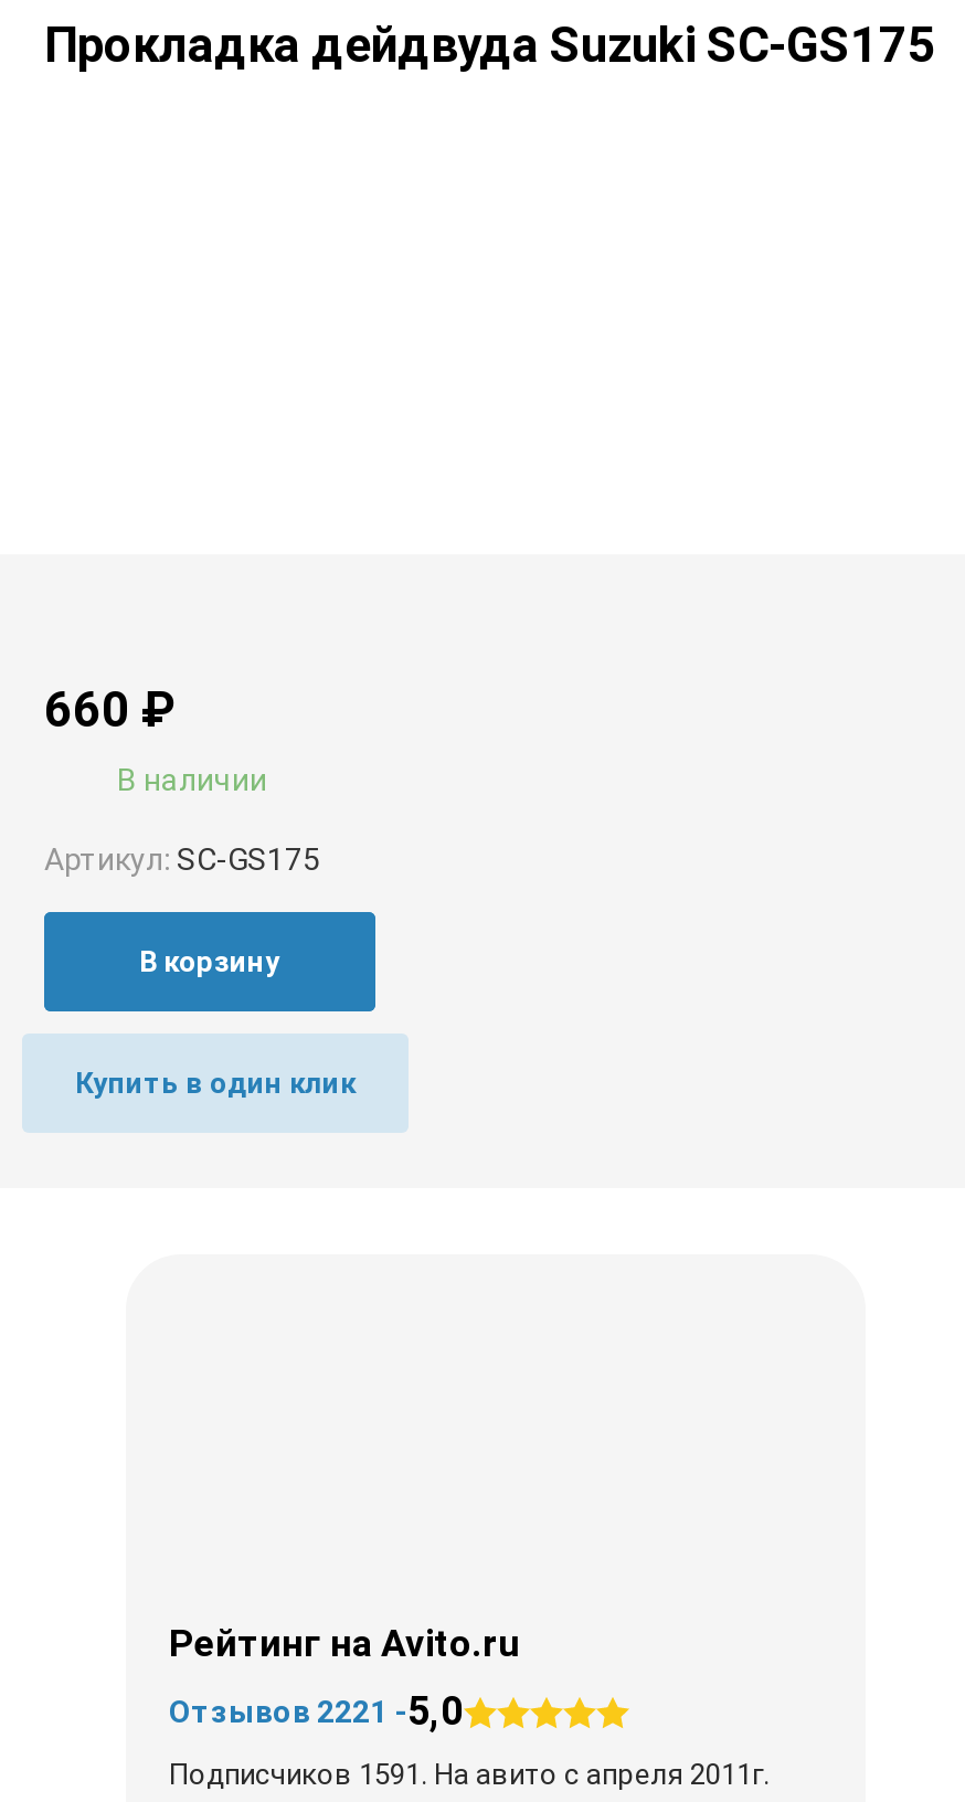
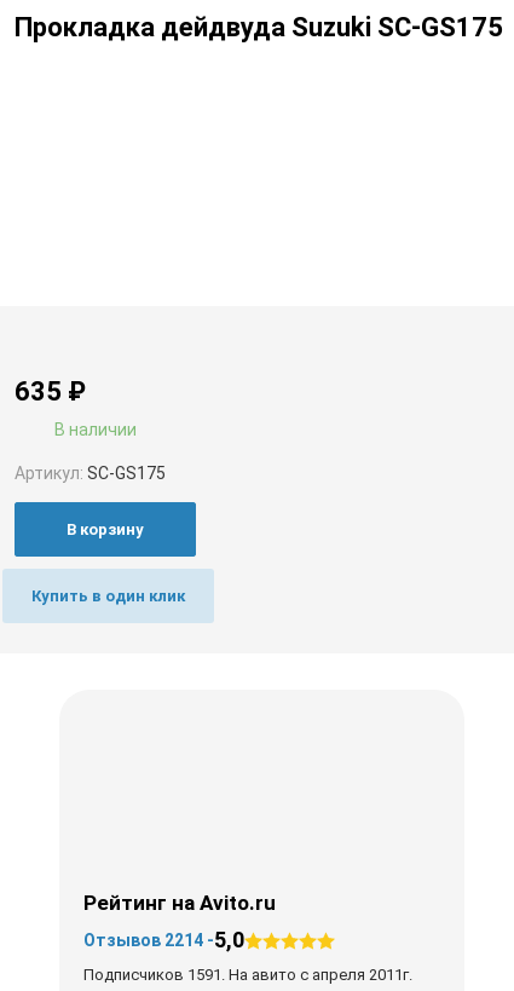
- 660 ₽
+ 635 ₽

- Отзывов 2221 -5,0
+ Отзывов 2214 -5,0
